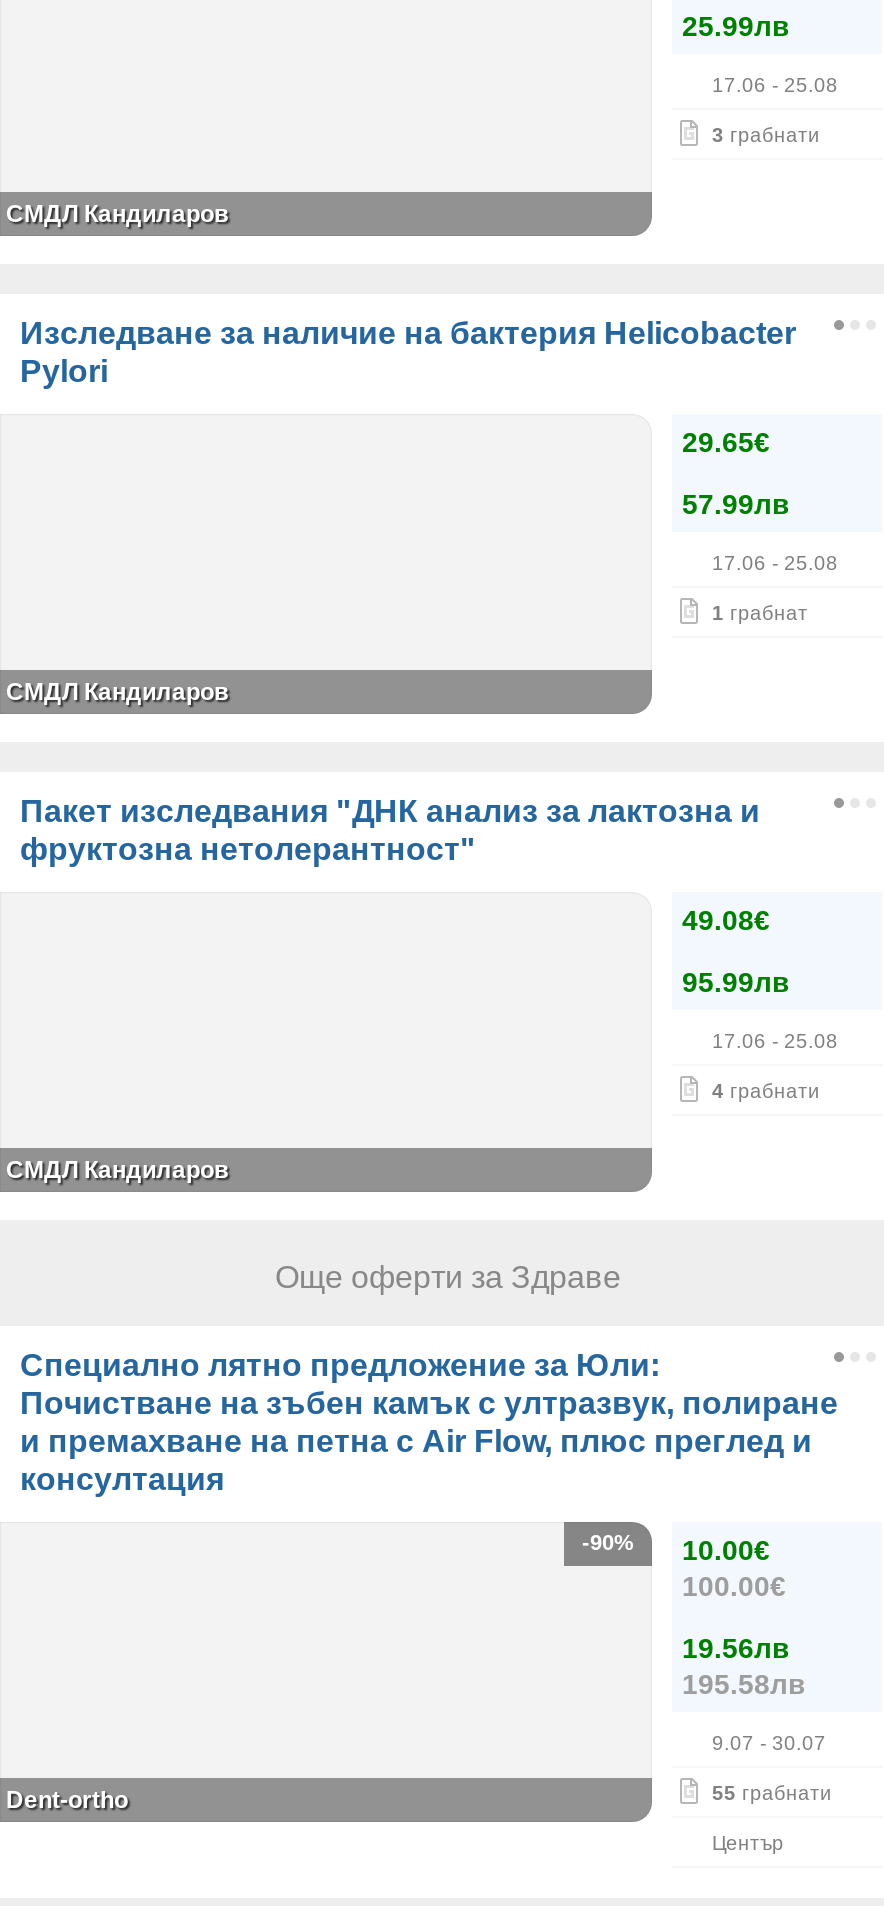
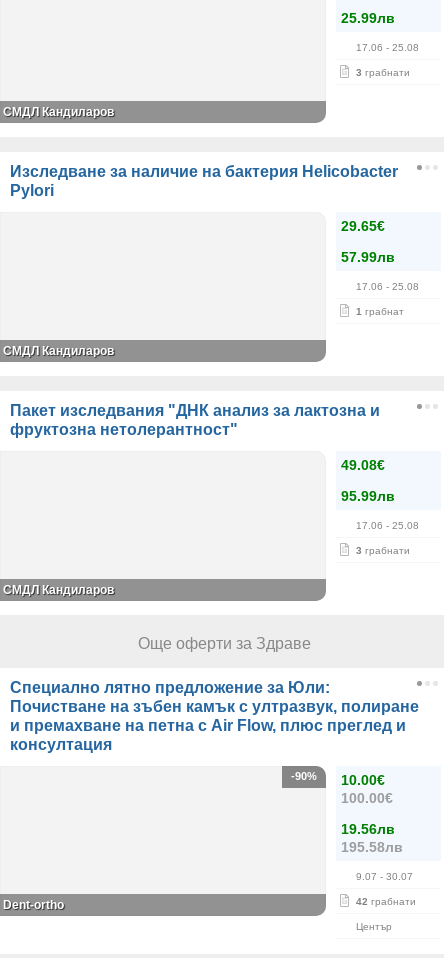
- 4 грабнати
+ 3 грабнати

- 55 грабнати
+ 42 грабнати
